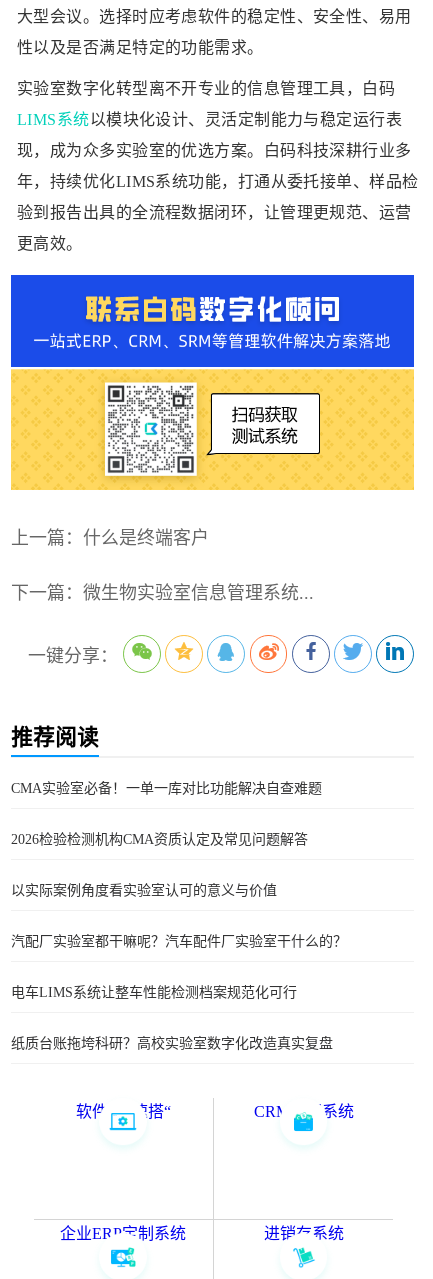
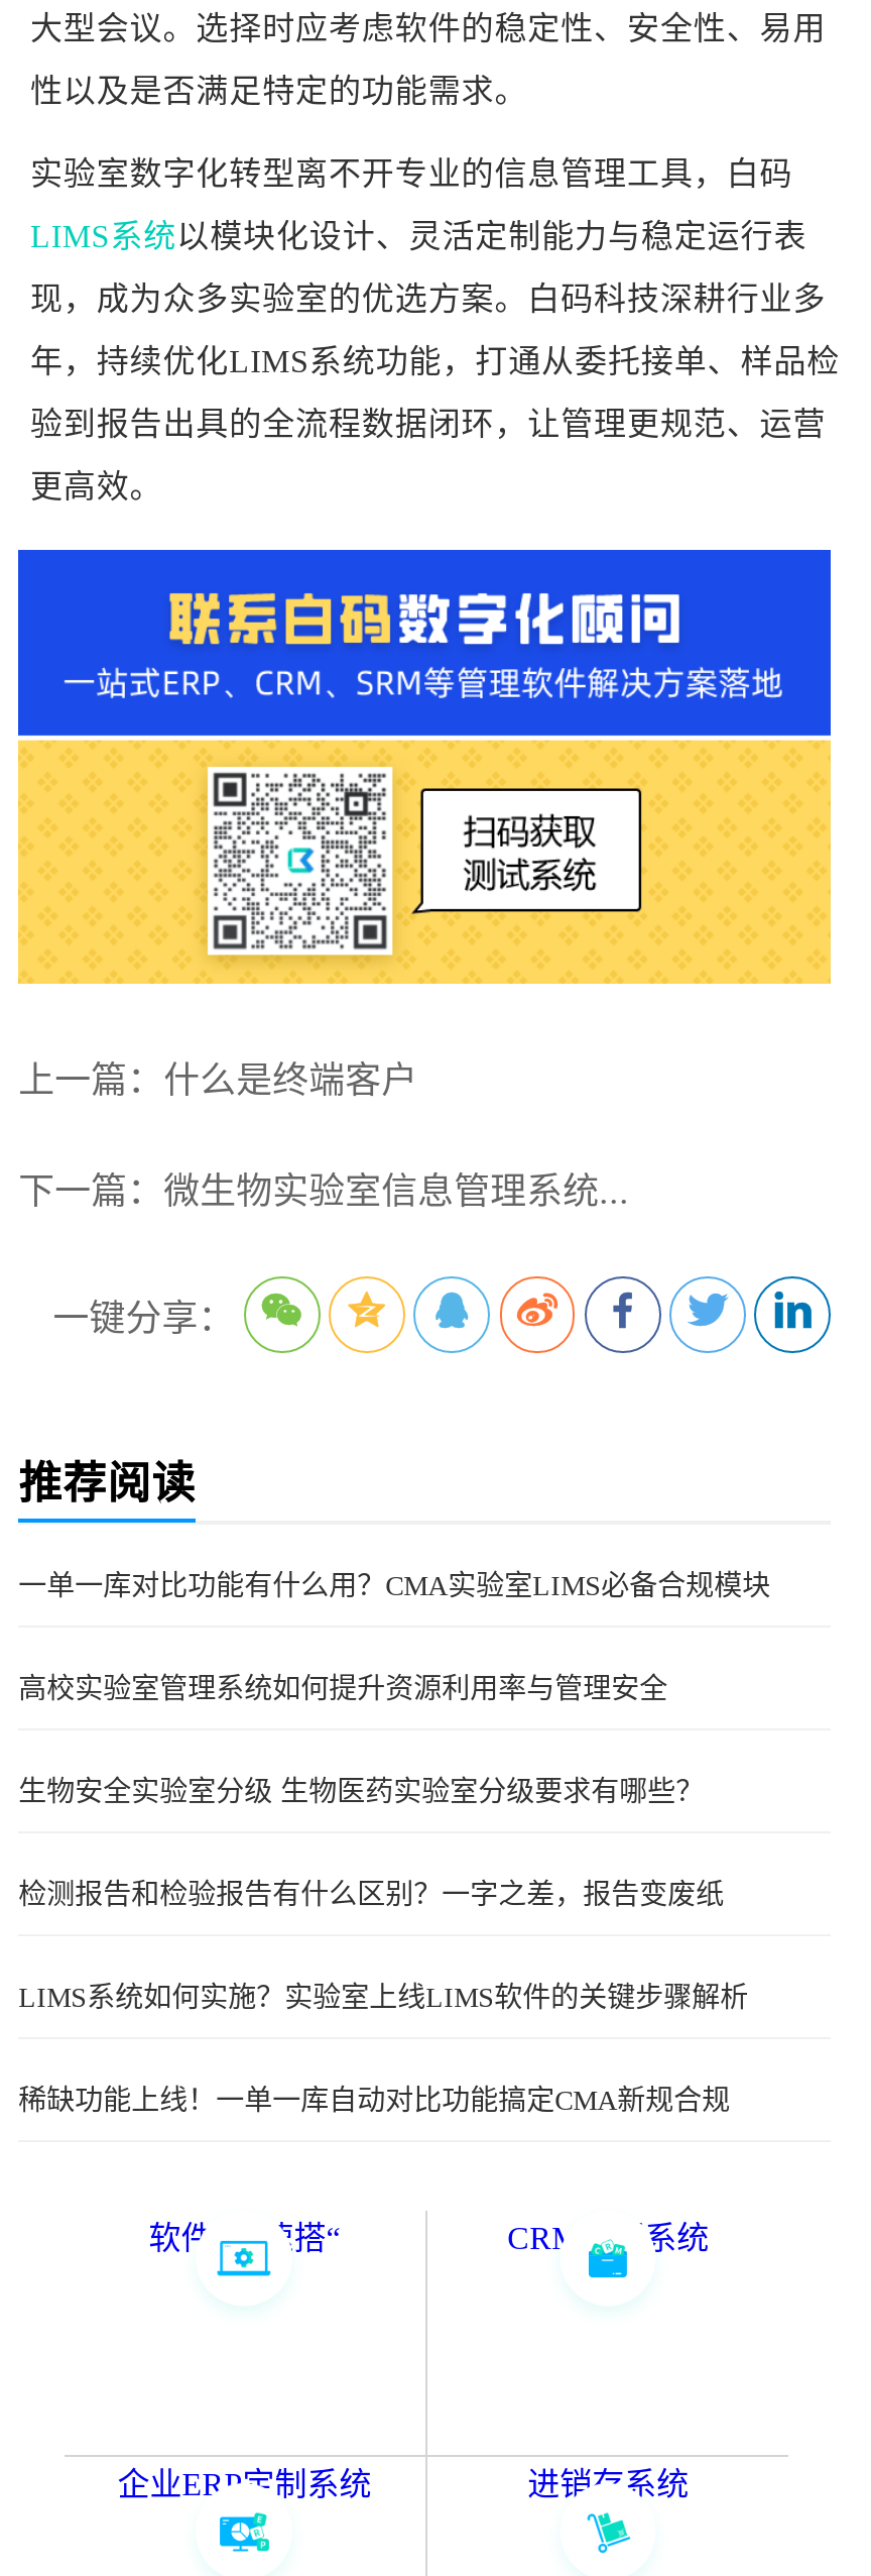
- CMA实验室必备！一单一库对比功能解决自查难题
+ 一单一库对比功能有什么用？CMA实验室LIMS必备合规模块

- 2026检验检测机构CMA资质认定及常见问题解答
+ 高校实验室管理系统如何提升资源利用率与管理安全

- 以实际案例角度看实验室认可的意义与价值
+ 生物安全实验室分级 生物医药实验室分级要求有哪些？

- 汽配厂实验室都干嘛呢？汽车配件厂实验室干什么的？
+ 检测报告和检验报告有什么区别？一字之差，报告变废纸

- 电车LIMS系统让整车性能检测档案规范化可行
+ LIMS系统如何实施？实验室上线LIMS软件的关键步骤解析

- 纸质台账拖垮科研？高校实验室数字化改造真实复盘
+ 稀缺功能上线！一单一库自动对比功能搞定CMA新规合规
